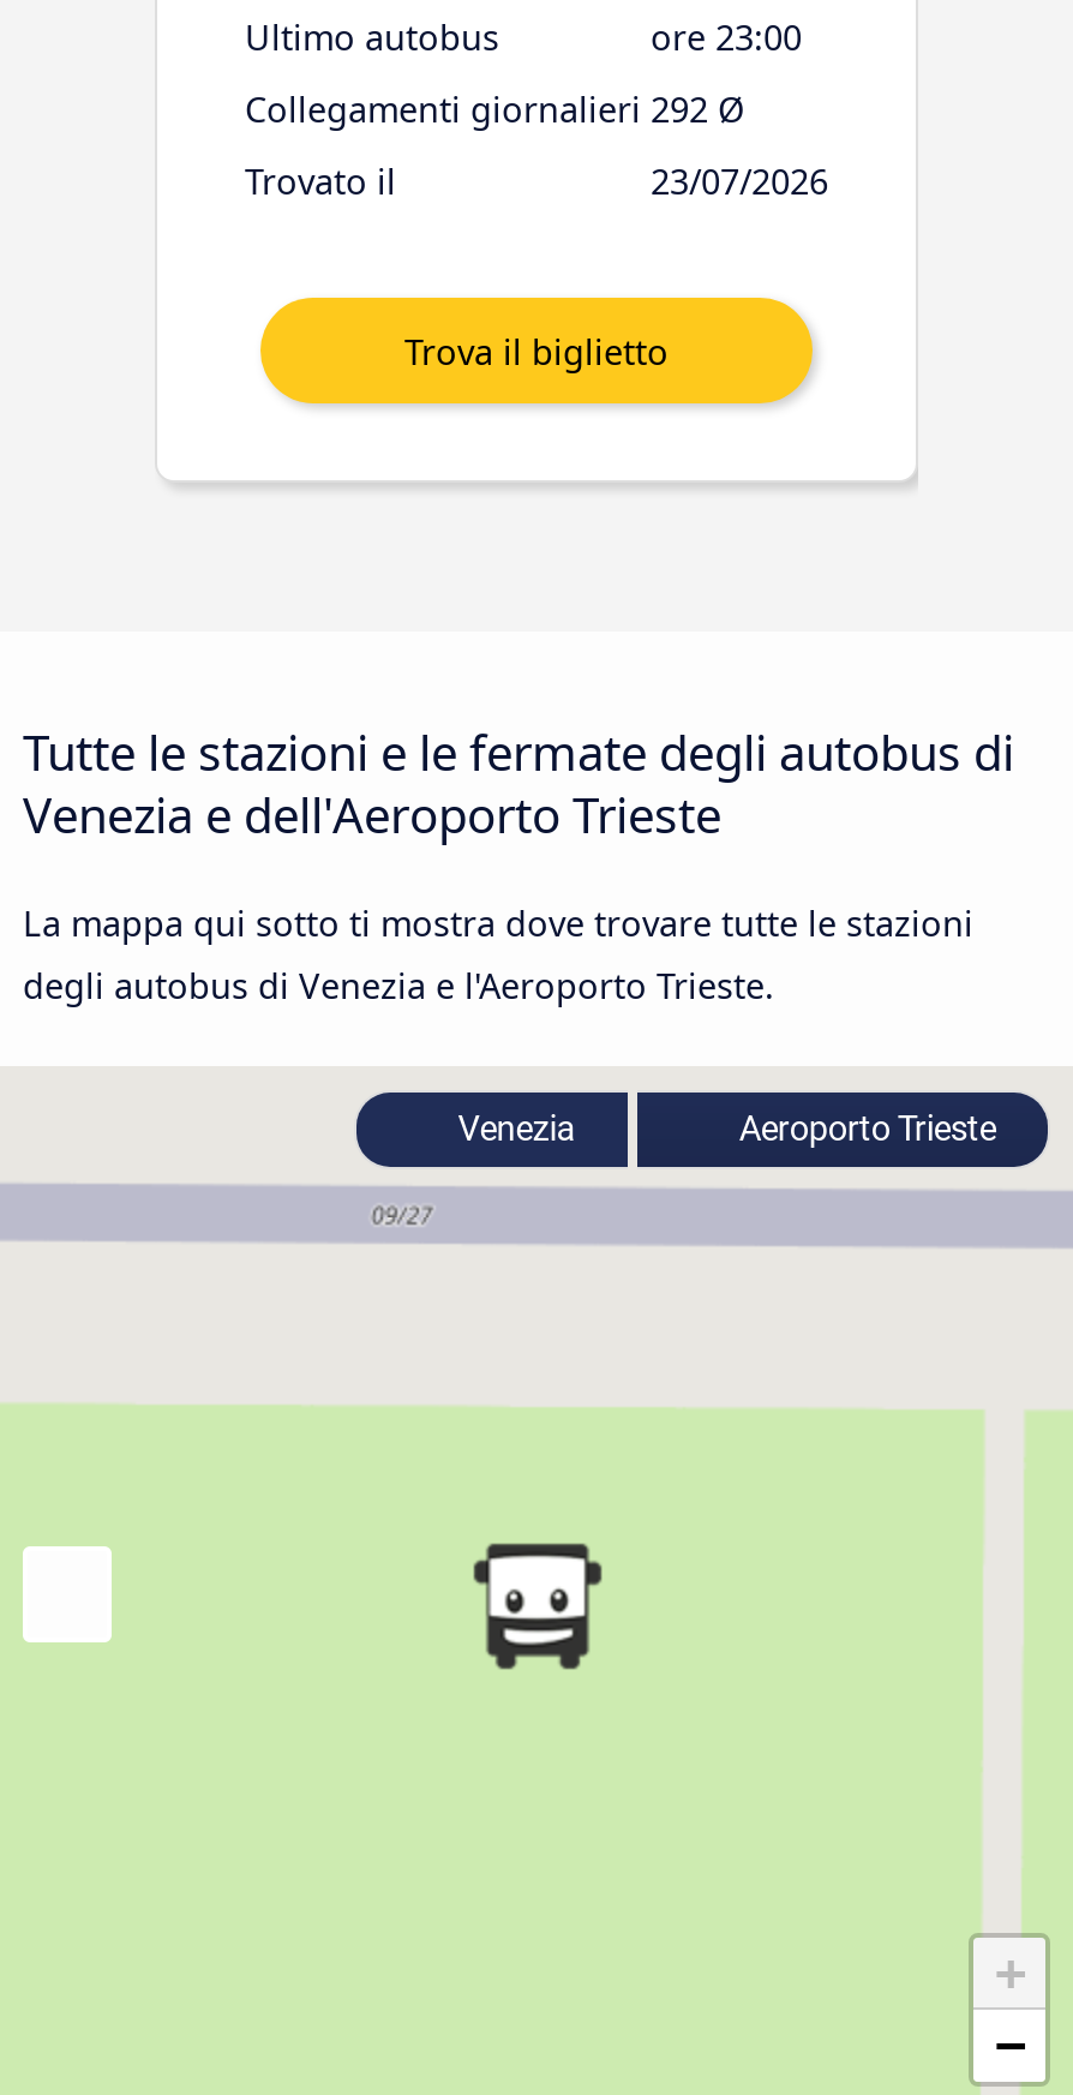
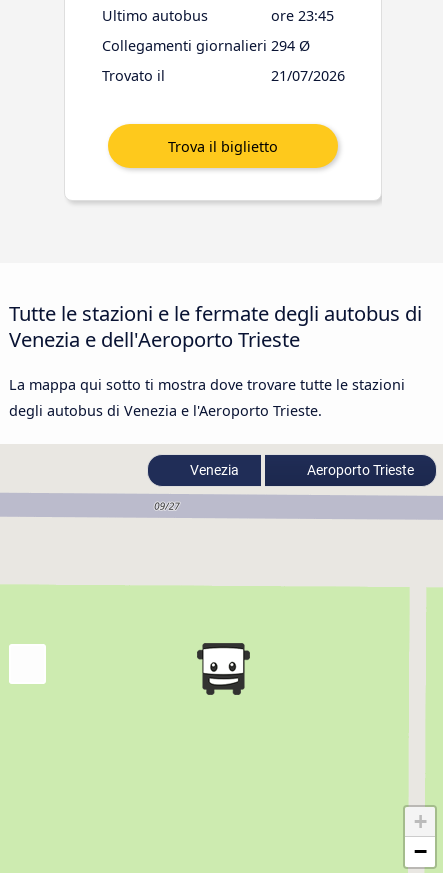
- ore 23:00
+ ore 23:45

- Collegamenti giornalieri 292 Ø
+ Collegamenti giornalieri 294 Ø

- 23/07/2026
+ 21/07/2026
